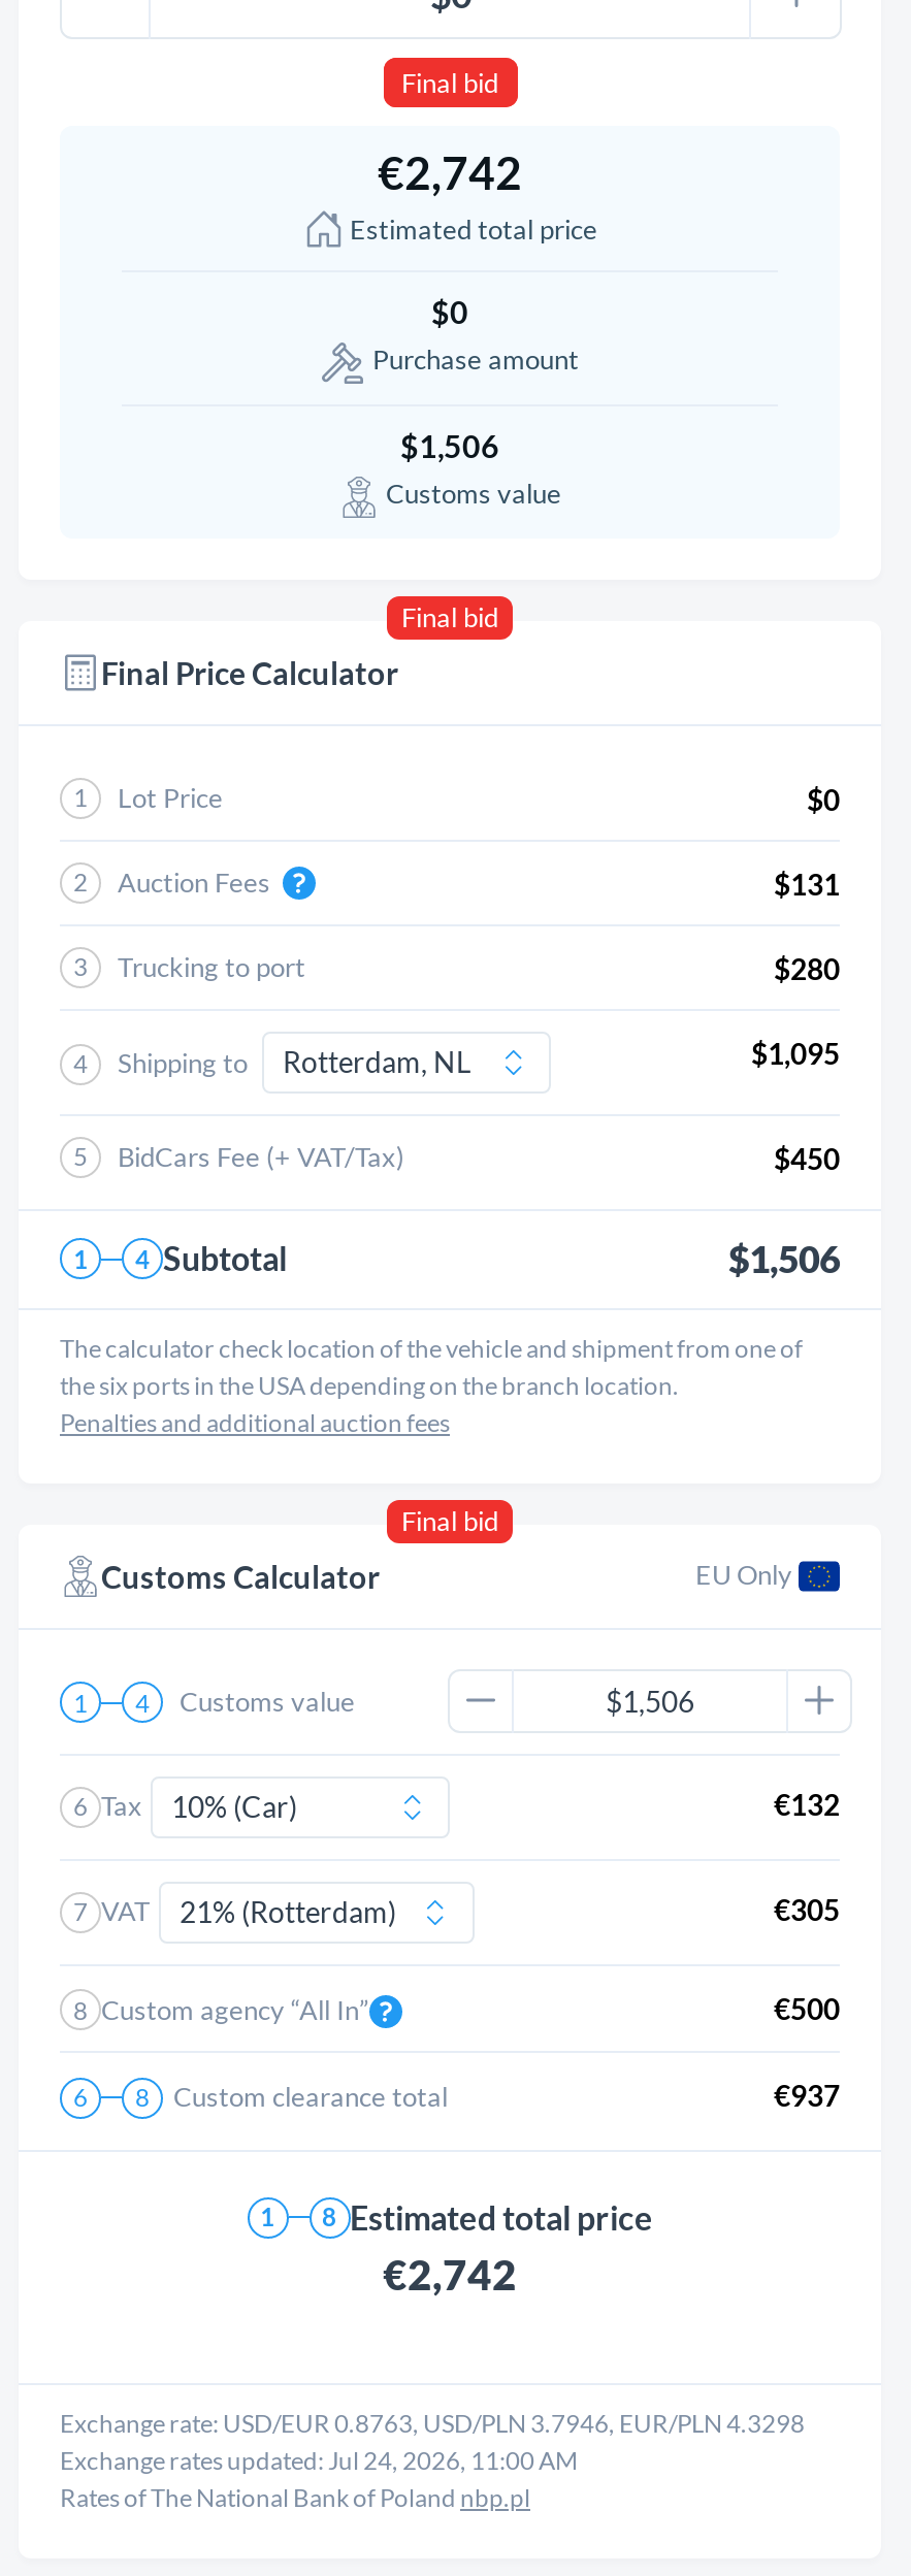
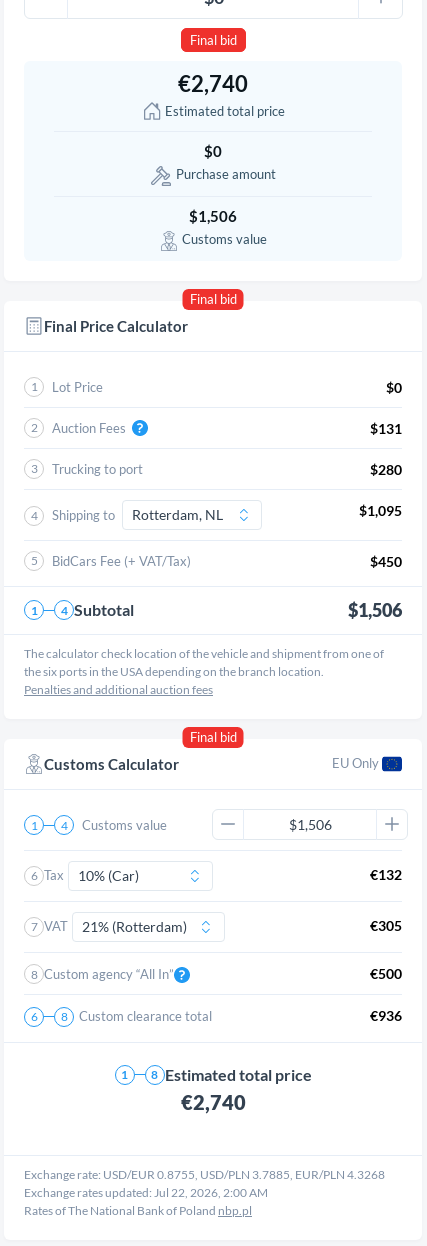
- €2,742
+ €2,740

- €937
+ €936

- €2,742
+ €2,740

- Exchange rate: USD/EUR 0.8763, USD/PLN 3.7946, EUR/PLN 4.3298
+ Exchange rate: USD/EUR 0.8755, USD/PLN 3.7885, EUR/PLN 4.3268

- Exchange rates updated: Jul 24, 2026, 11:00 AM
+ Exchange rates updated: Jul 22, 2026, 2:00 AM
